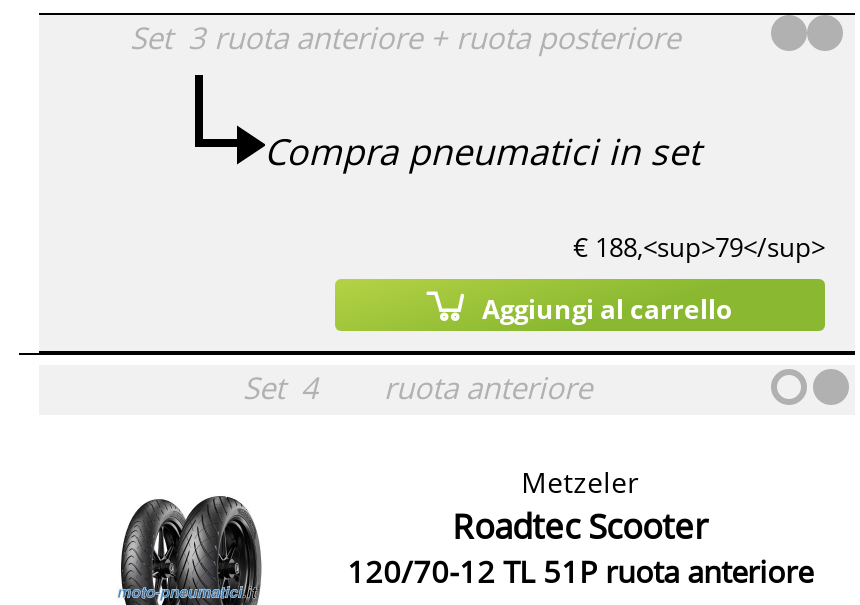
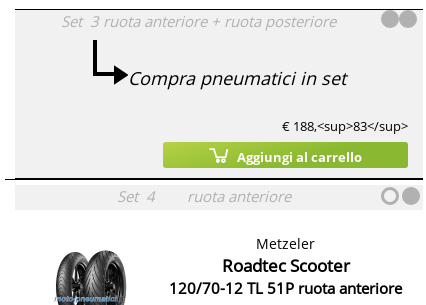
- € 188,<sup>79</sup>
+ € 188,<sup>83</sup>
